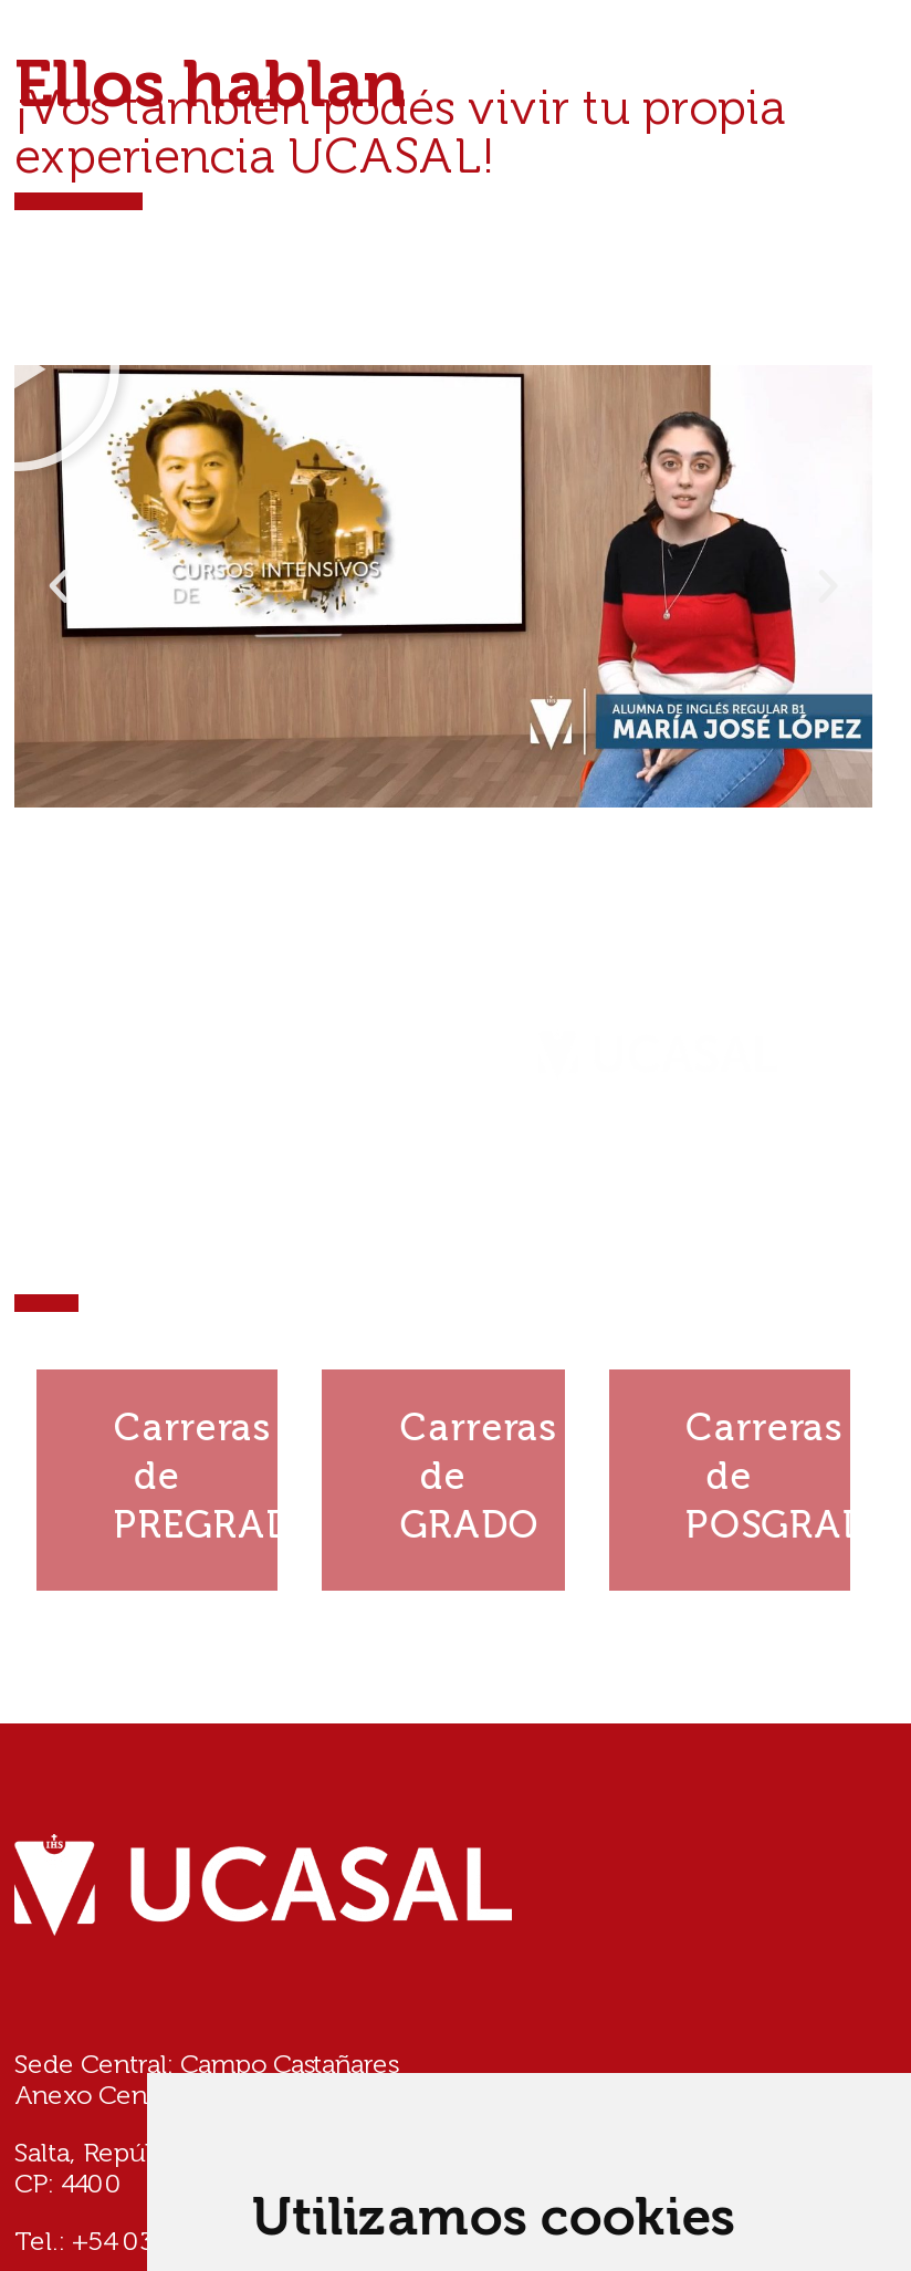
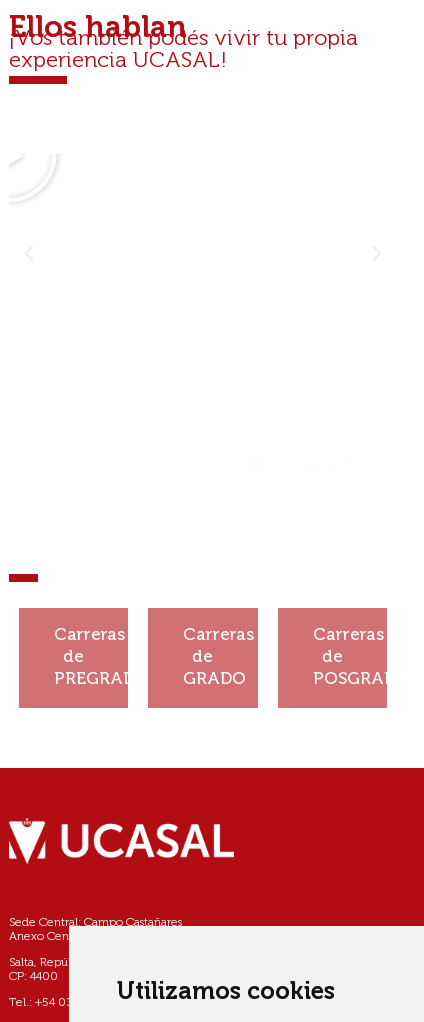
- [image]
